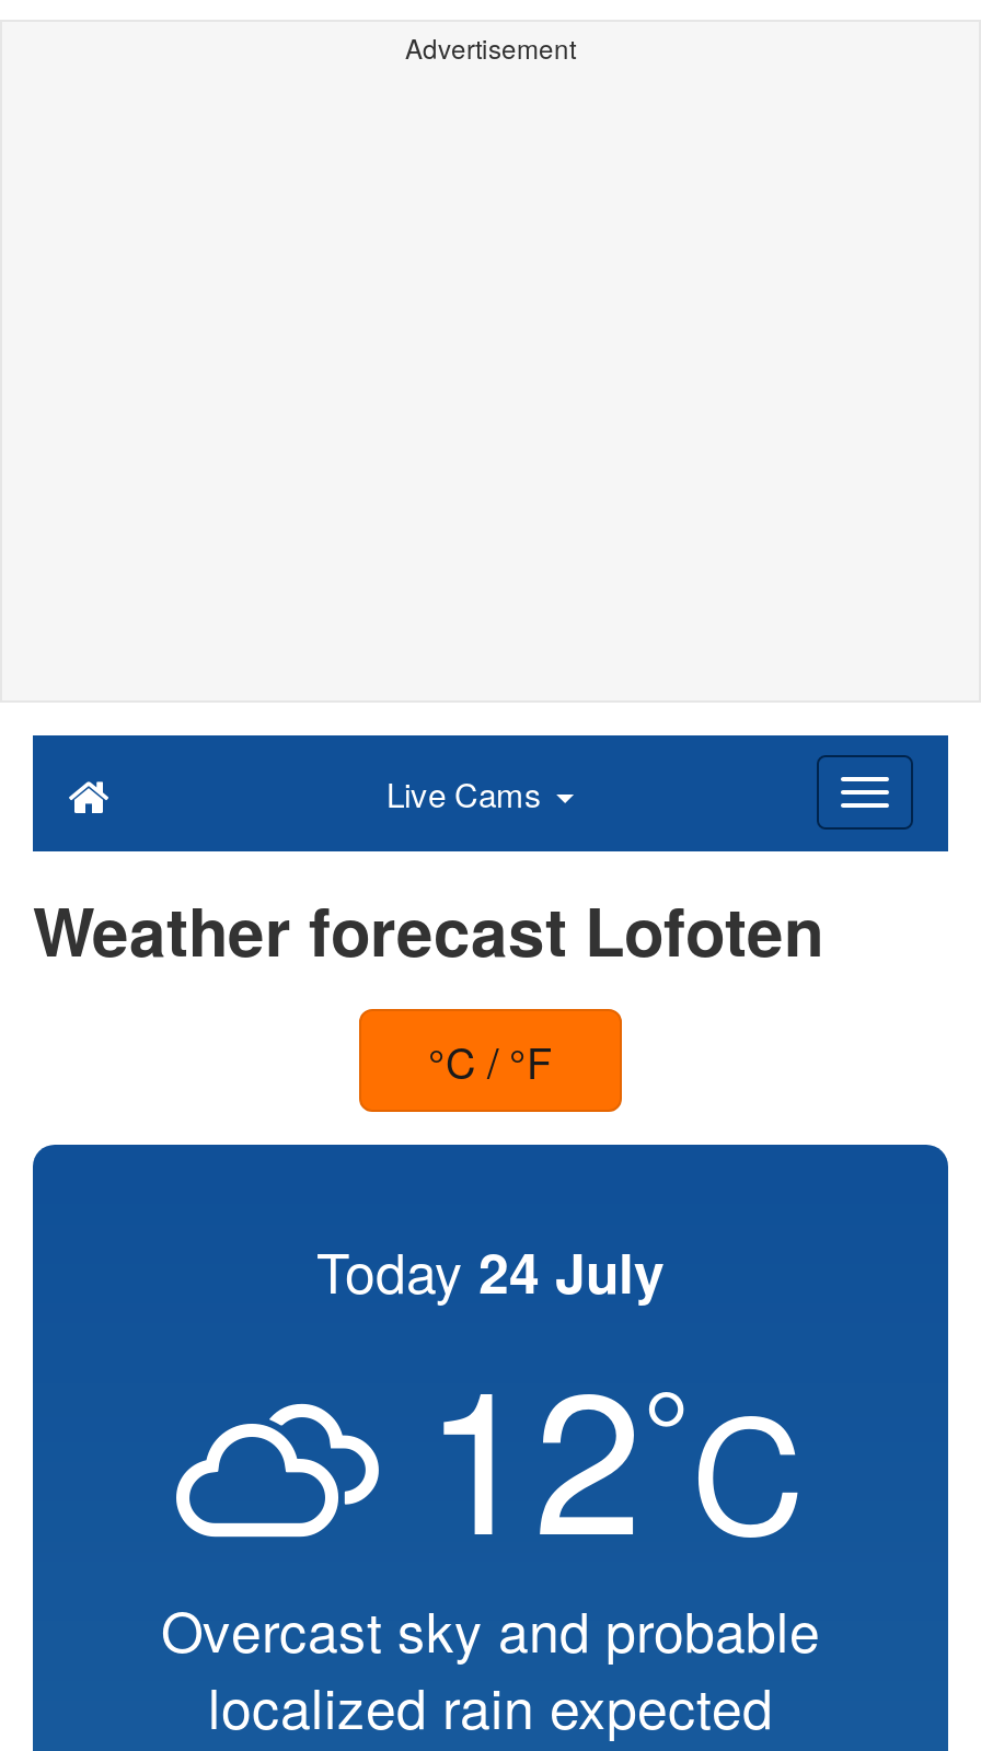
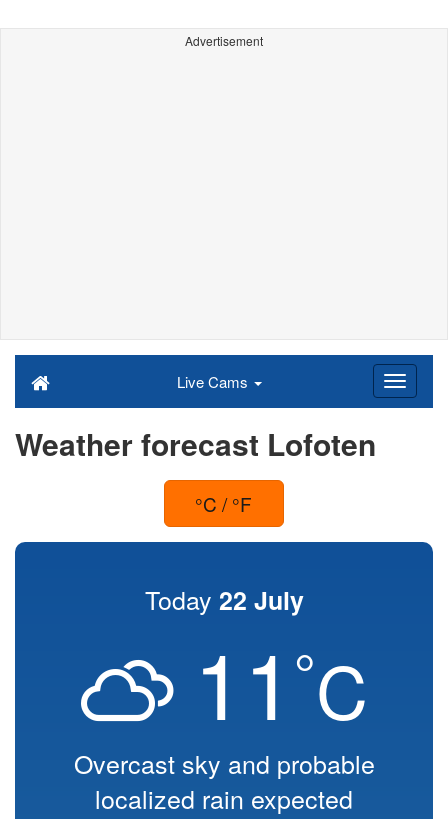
- Today 24 July
+ Today 22 July

- 12°C
+ 11°C
